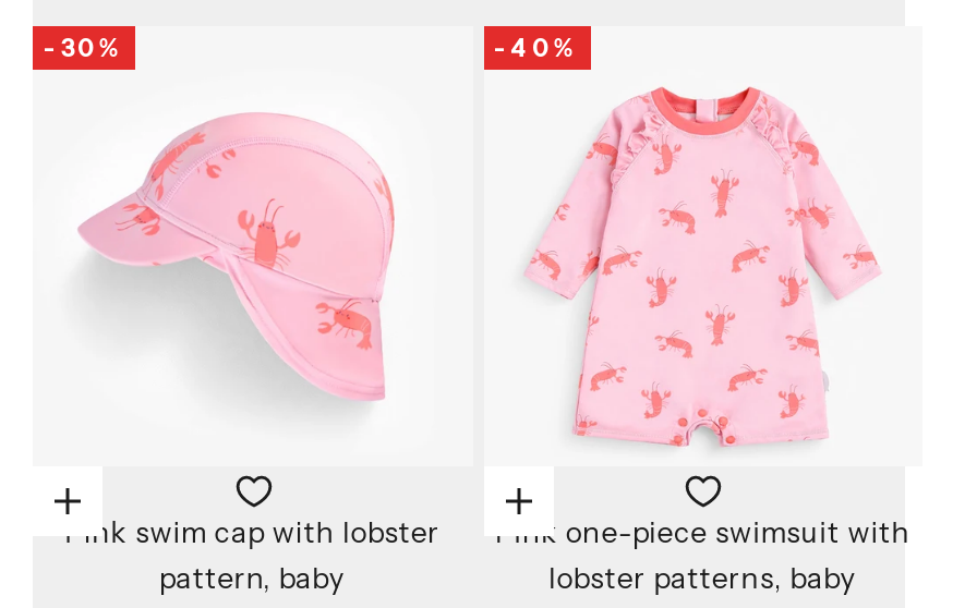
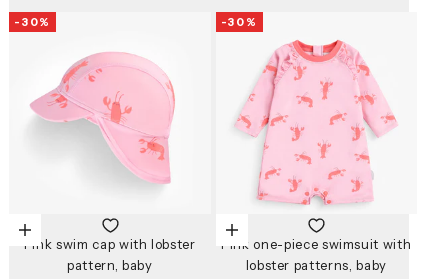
- -40%
+ -30%
